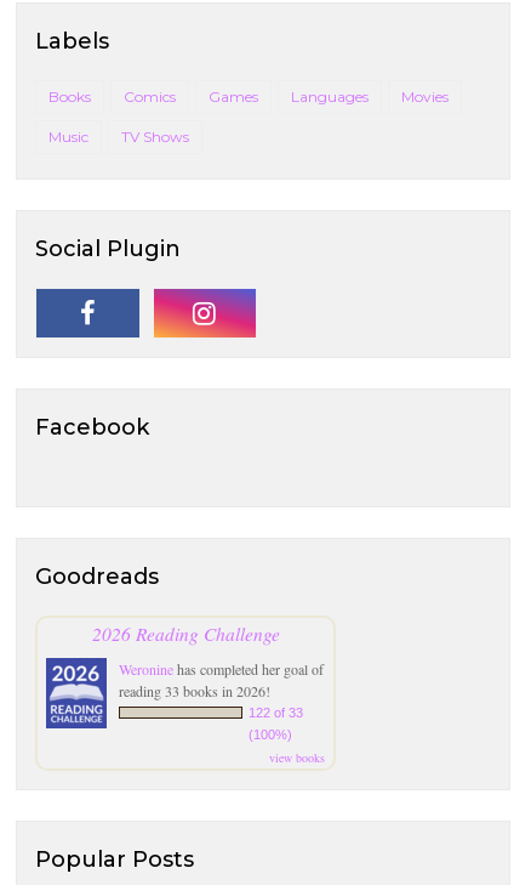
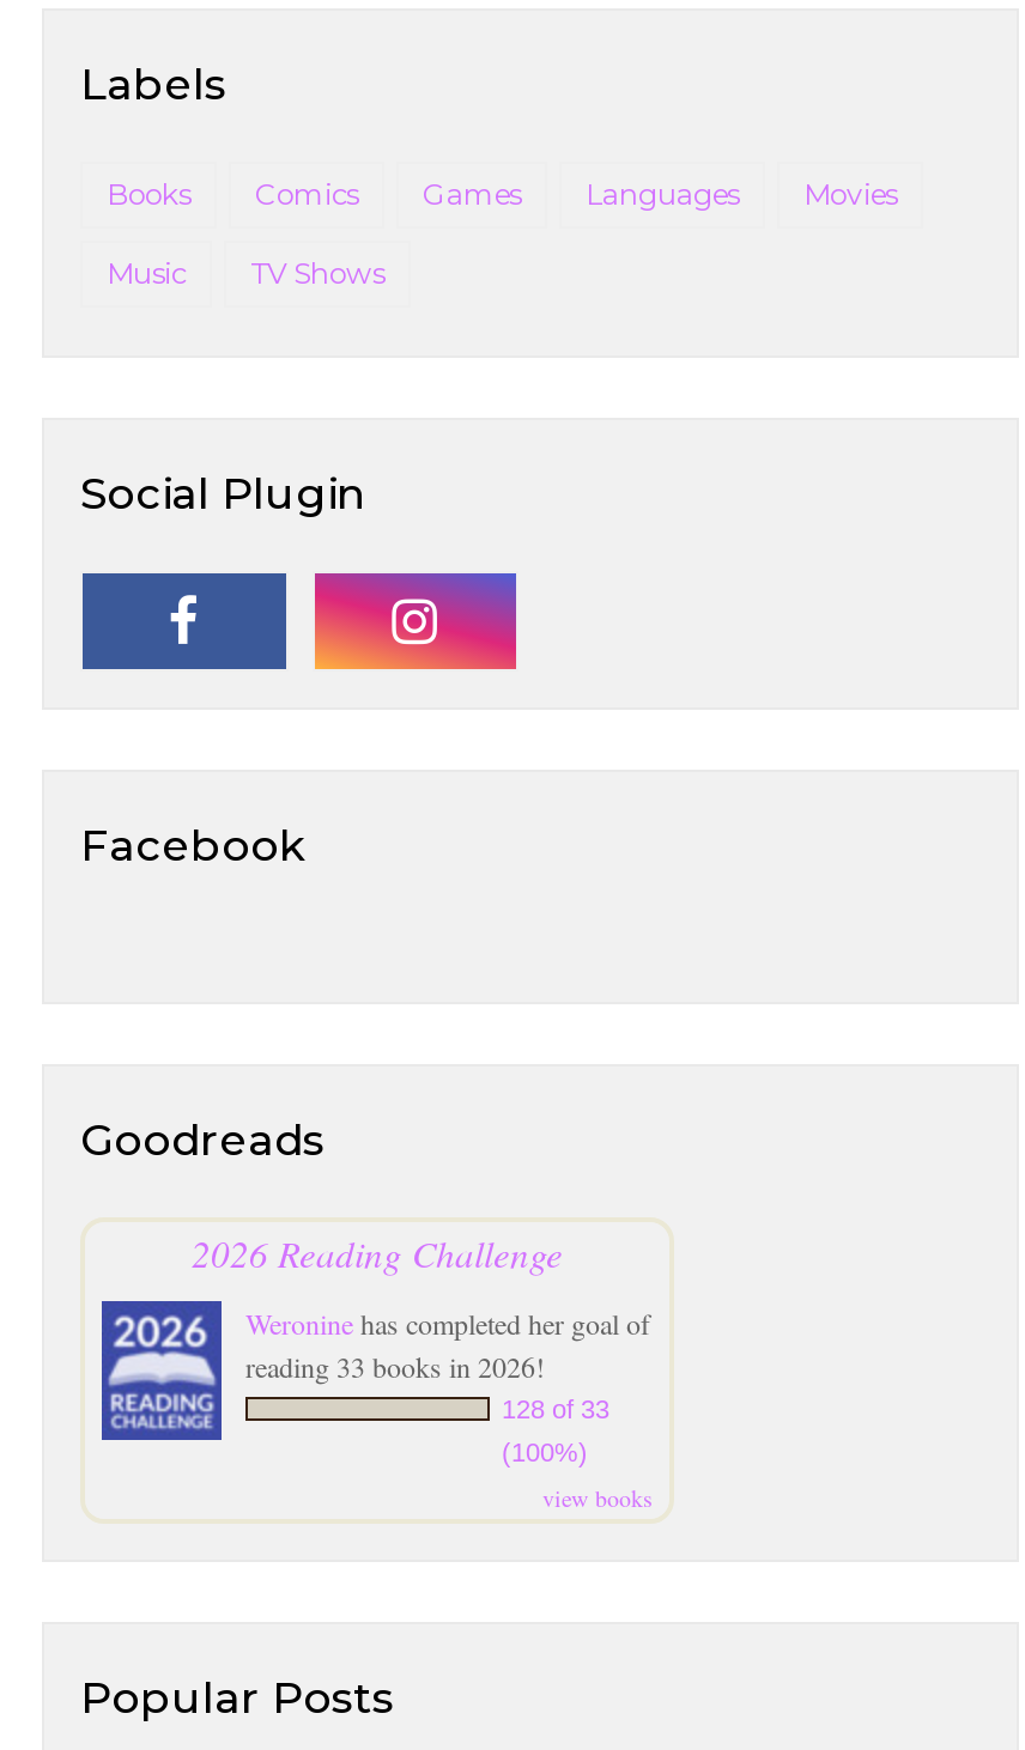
- 122 of 33
+ 128 of 33
